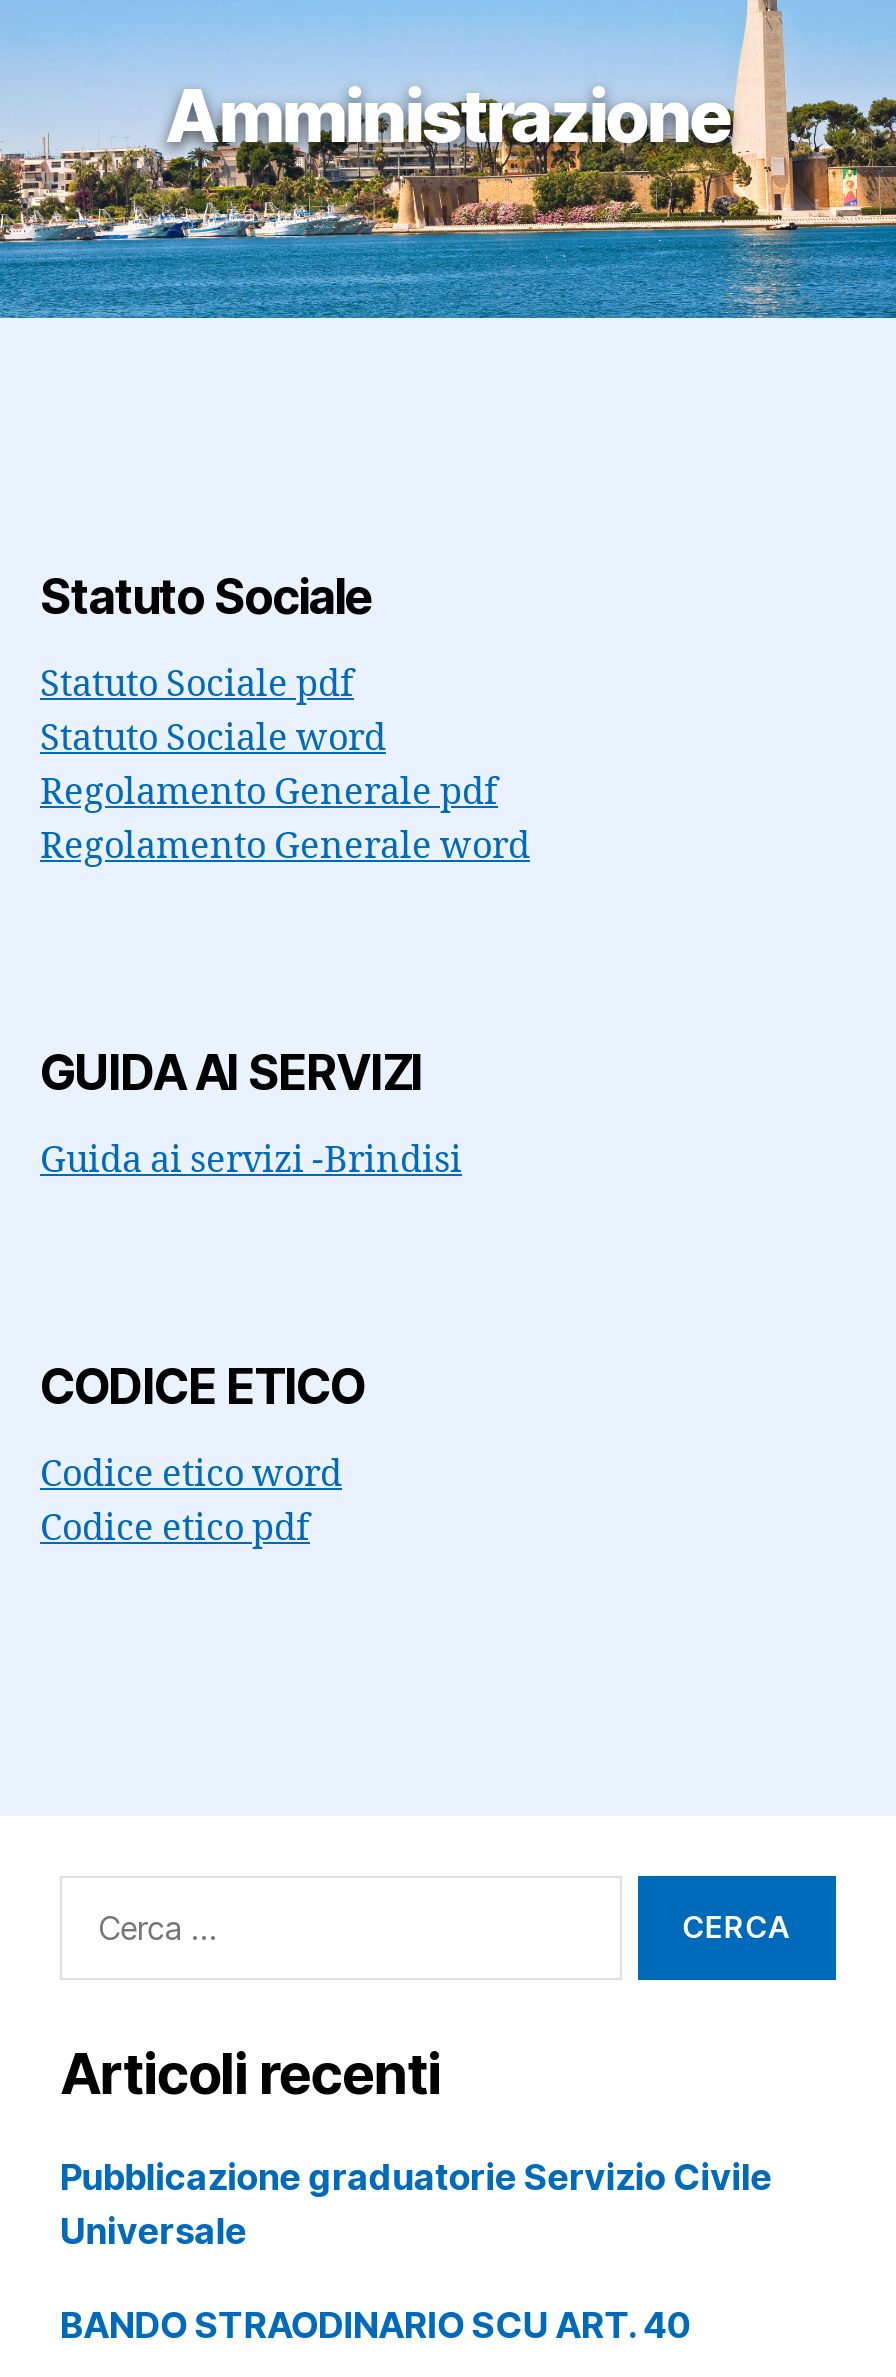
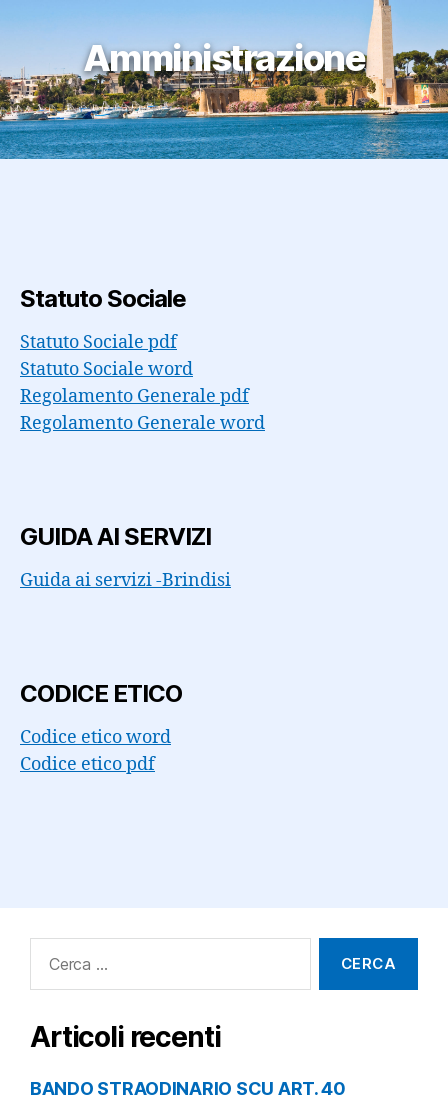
- Pubblicazione graduatorie Servizio Civile
- Universale
